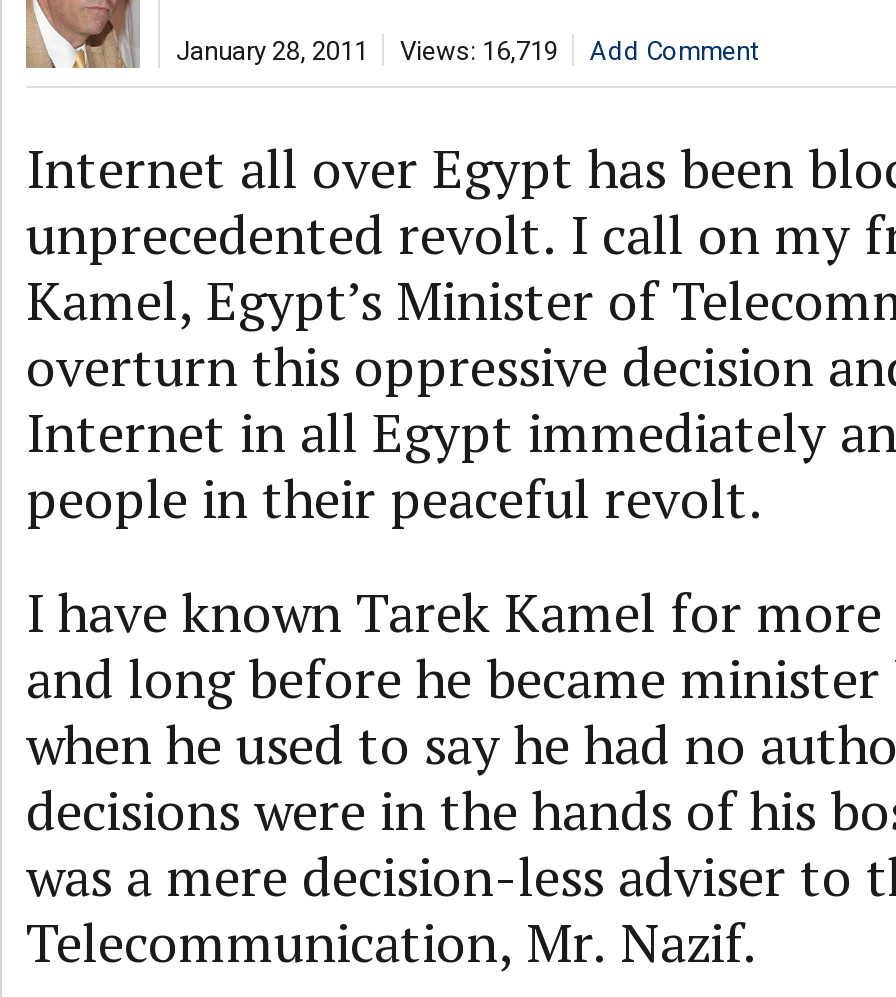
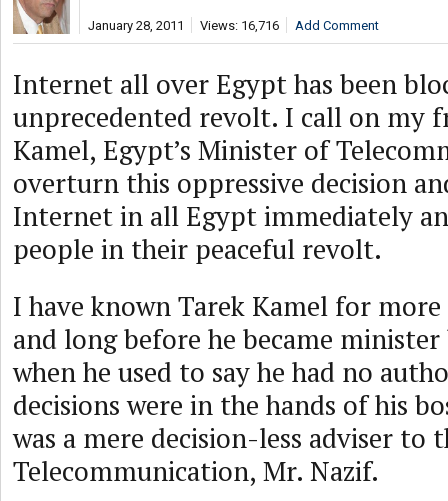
- January 28, 2011 Views: 16,719 Add Comment
+ January 28, 2011 Views: 16,716 Add Comment
